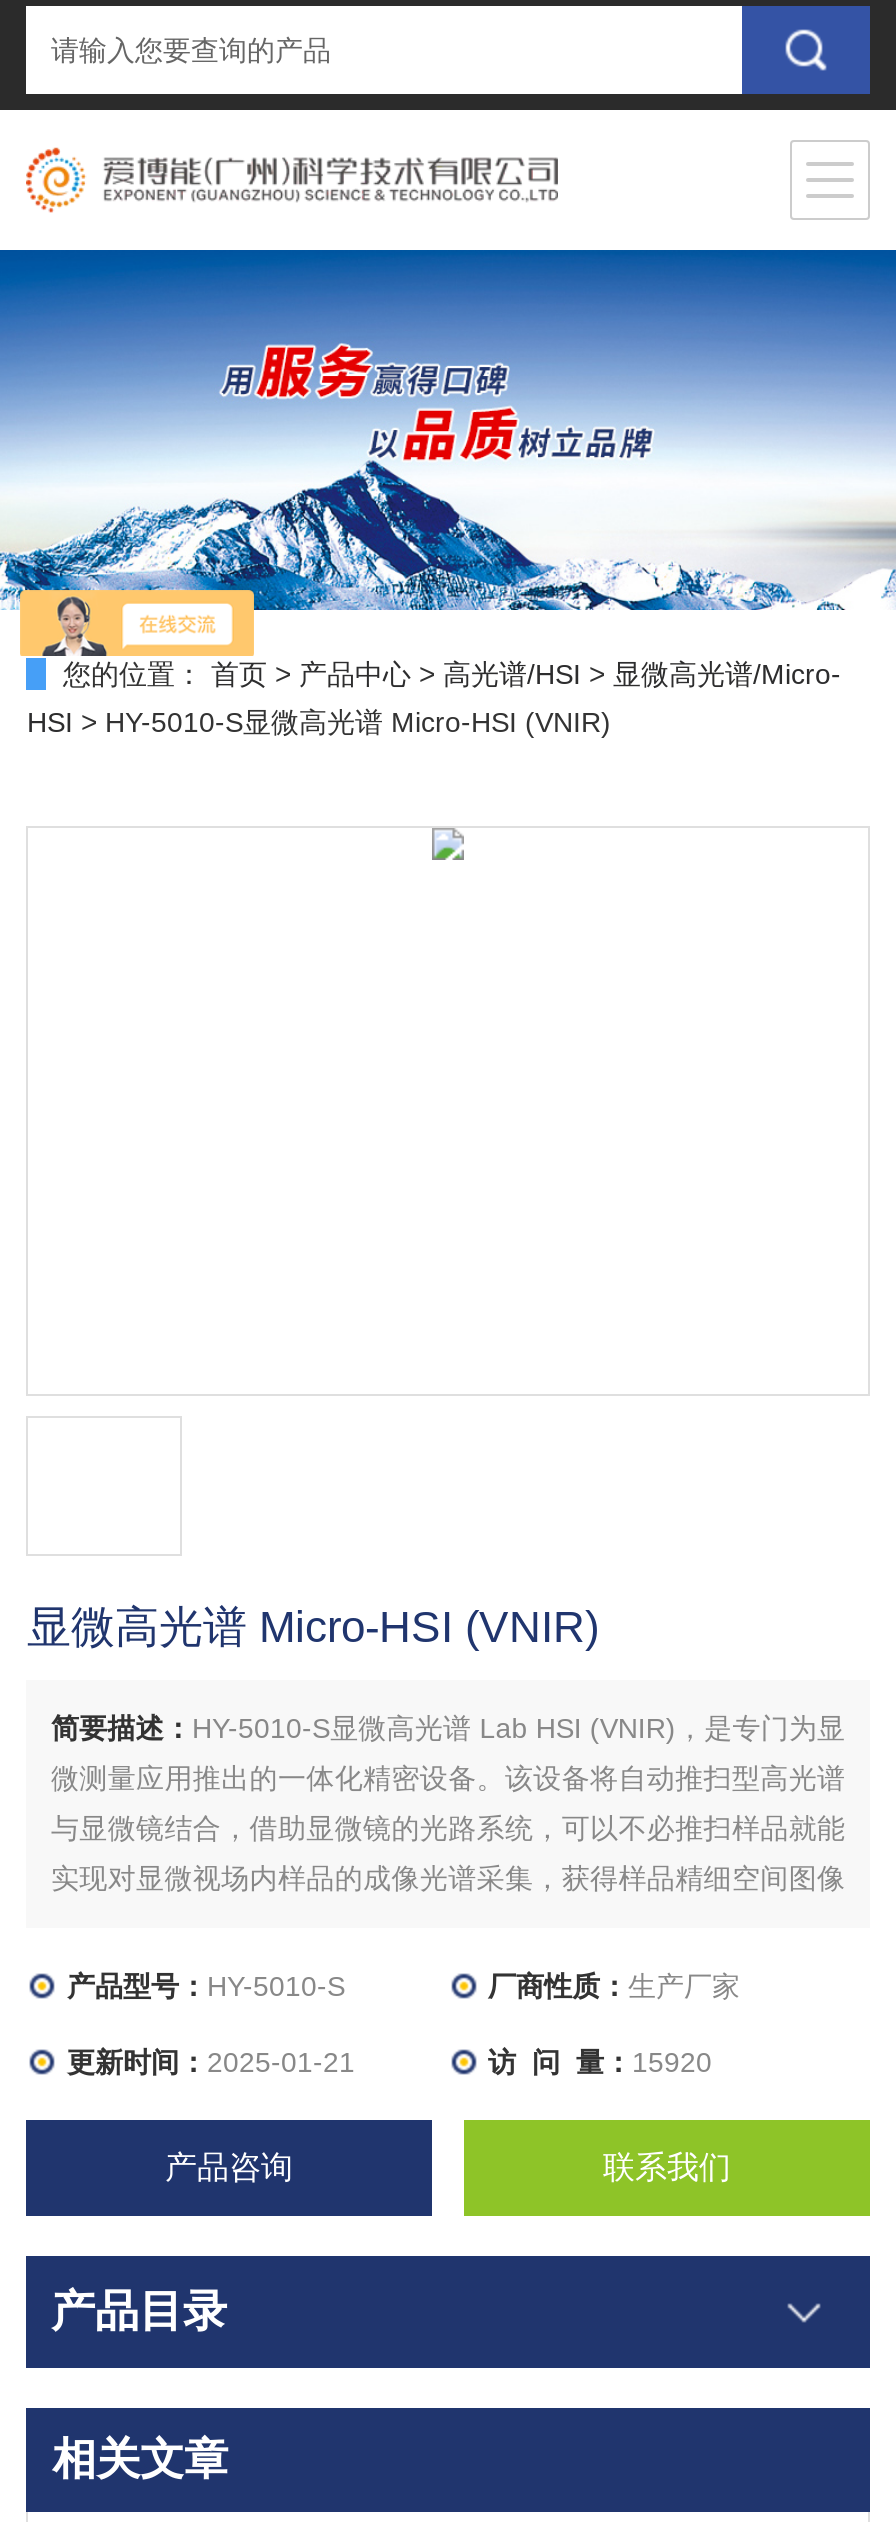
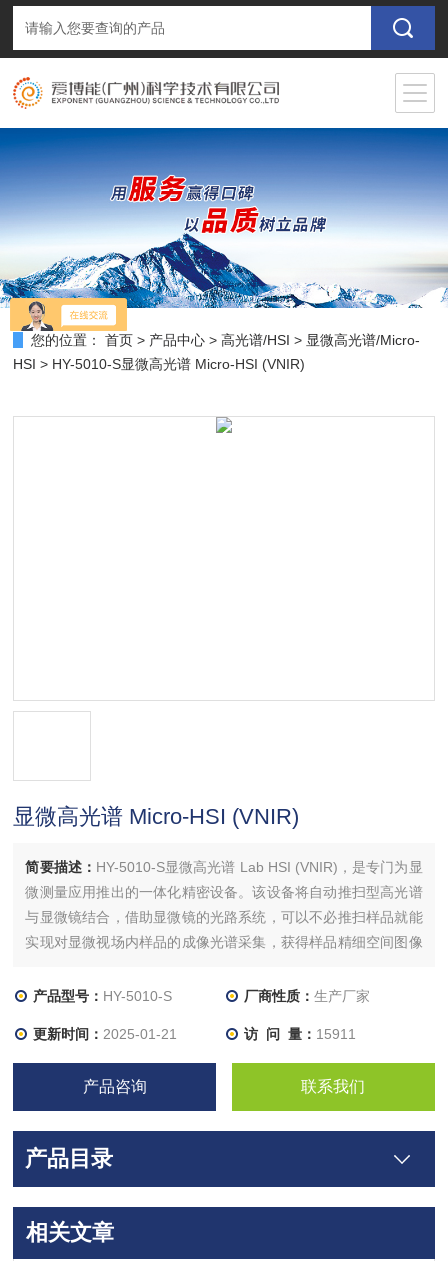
- 访 问 量：15920
+ 访 问 量：15911
